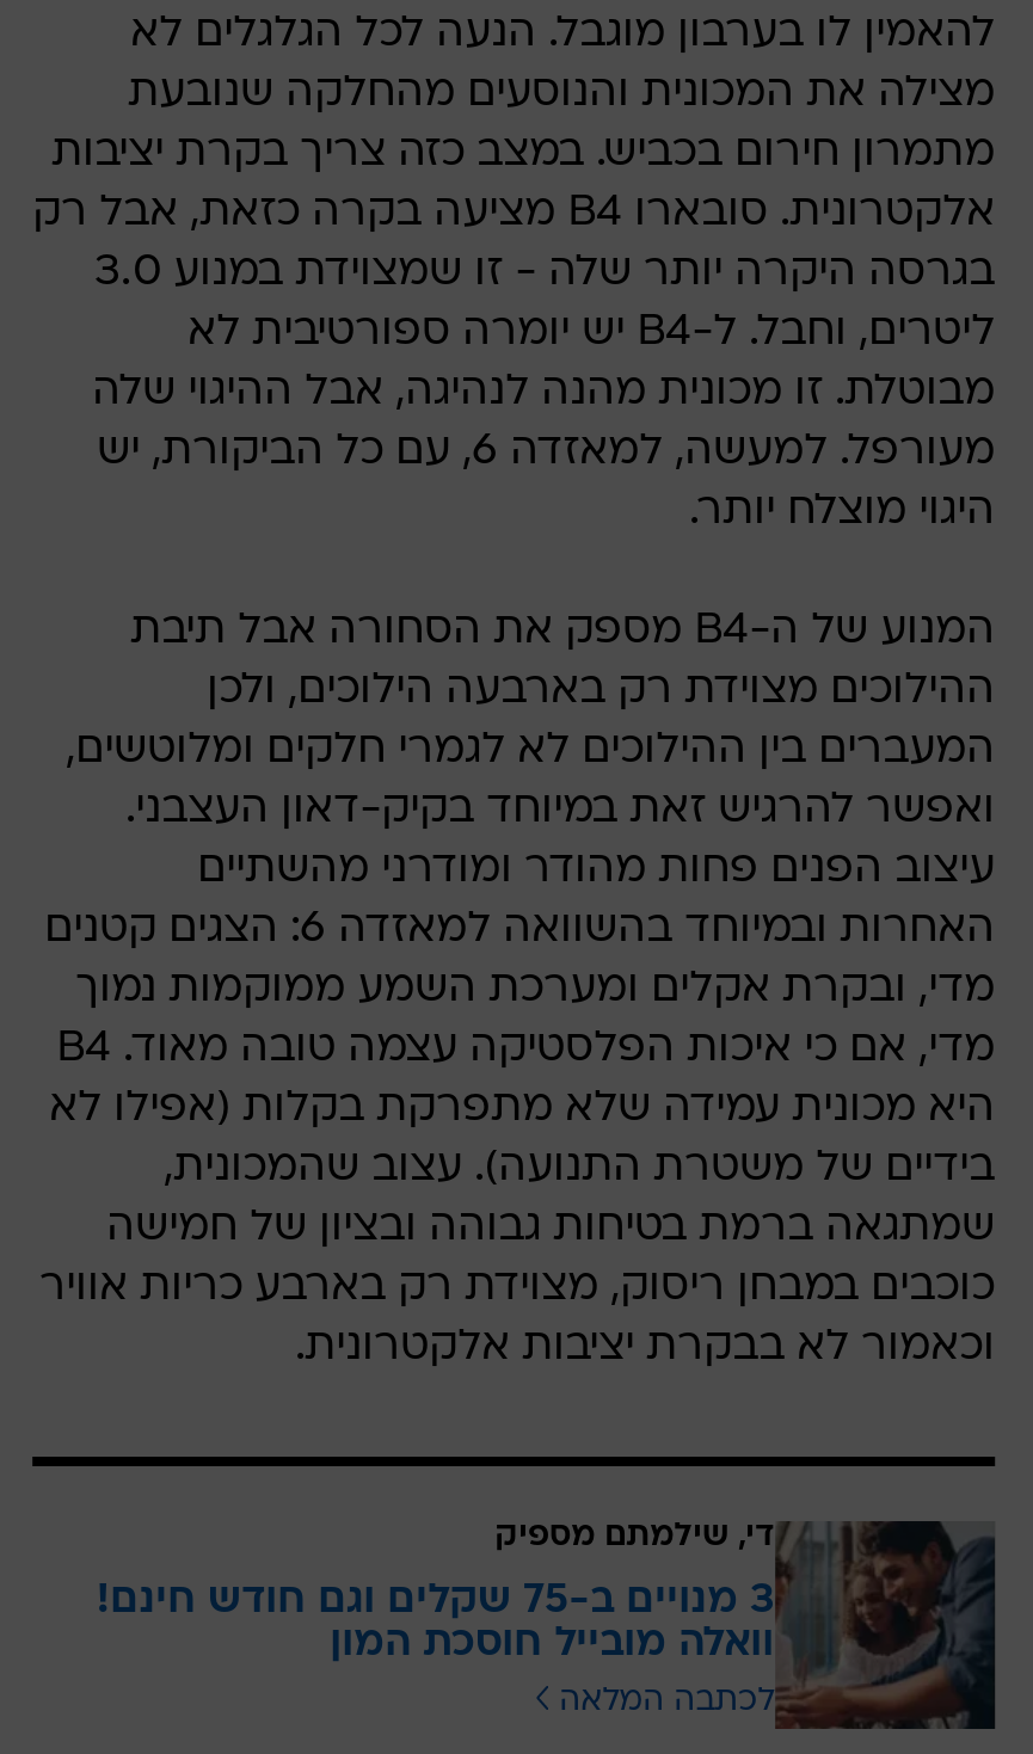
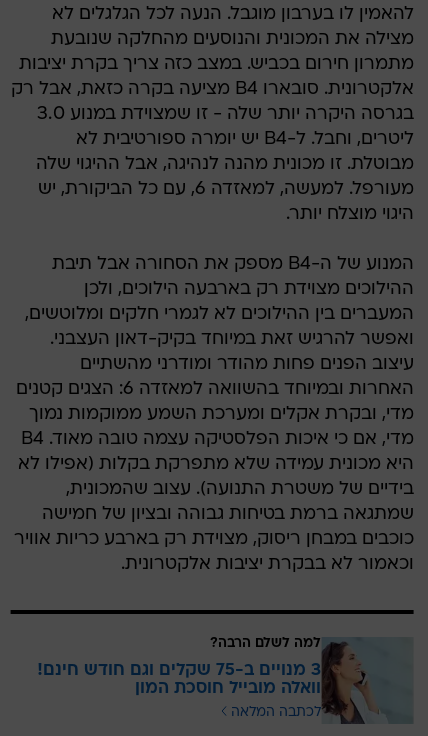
- [image]
- די, שילמתם מספיק
+ [image]
+ למה לשלם הרבה?
